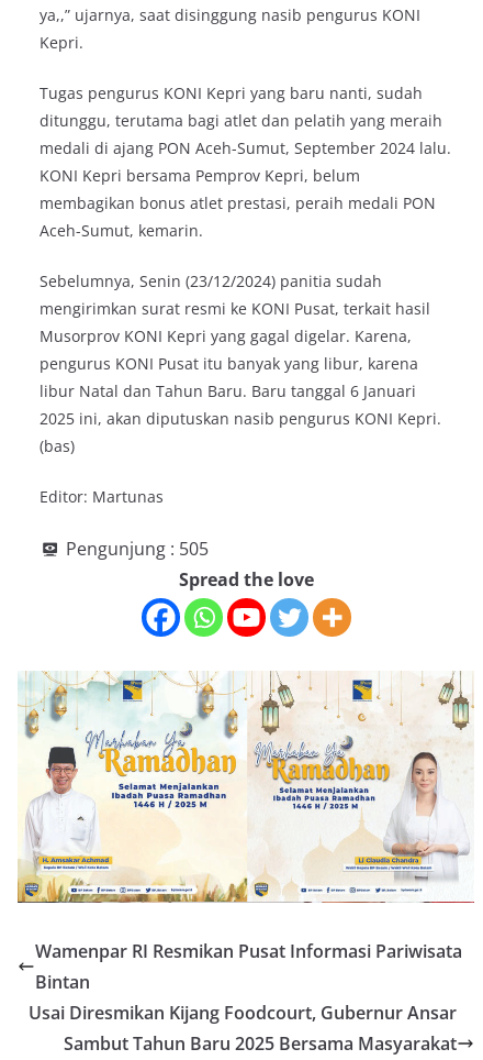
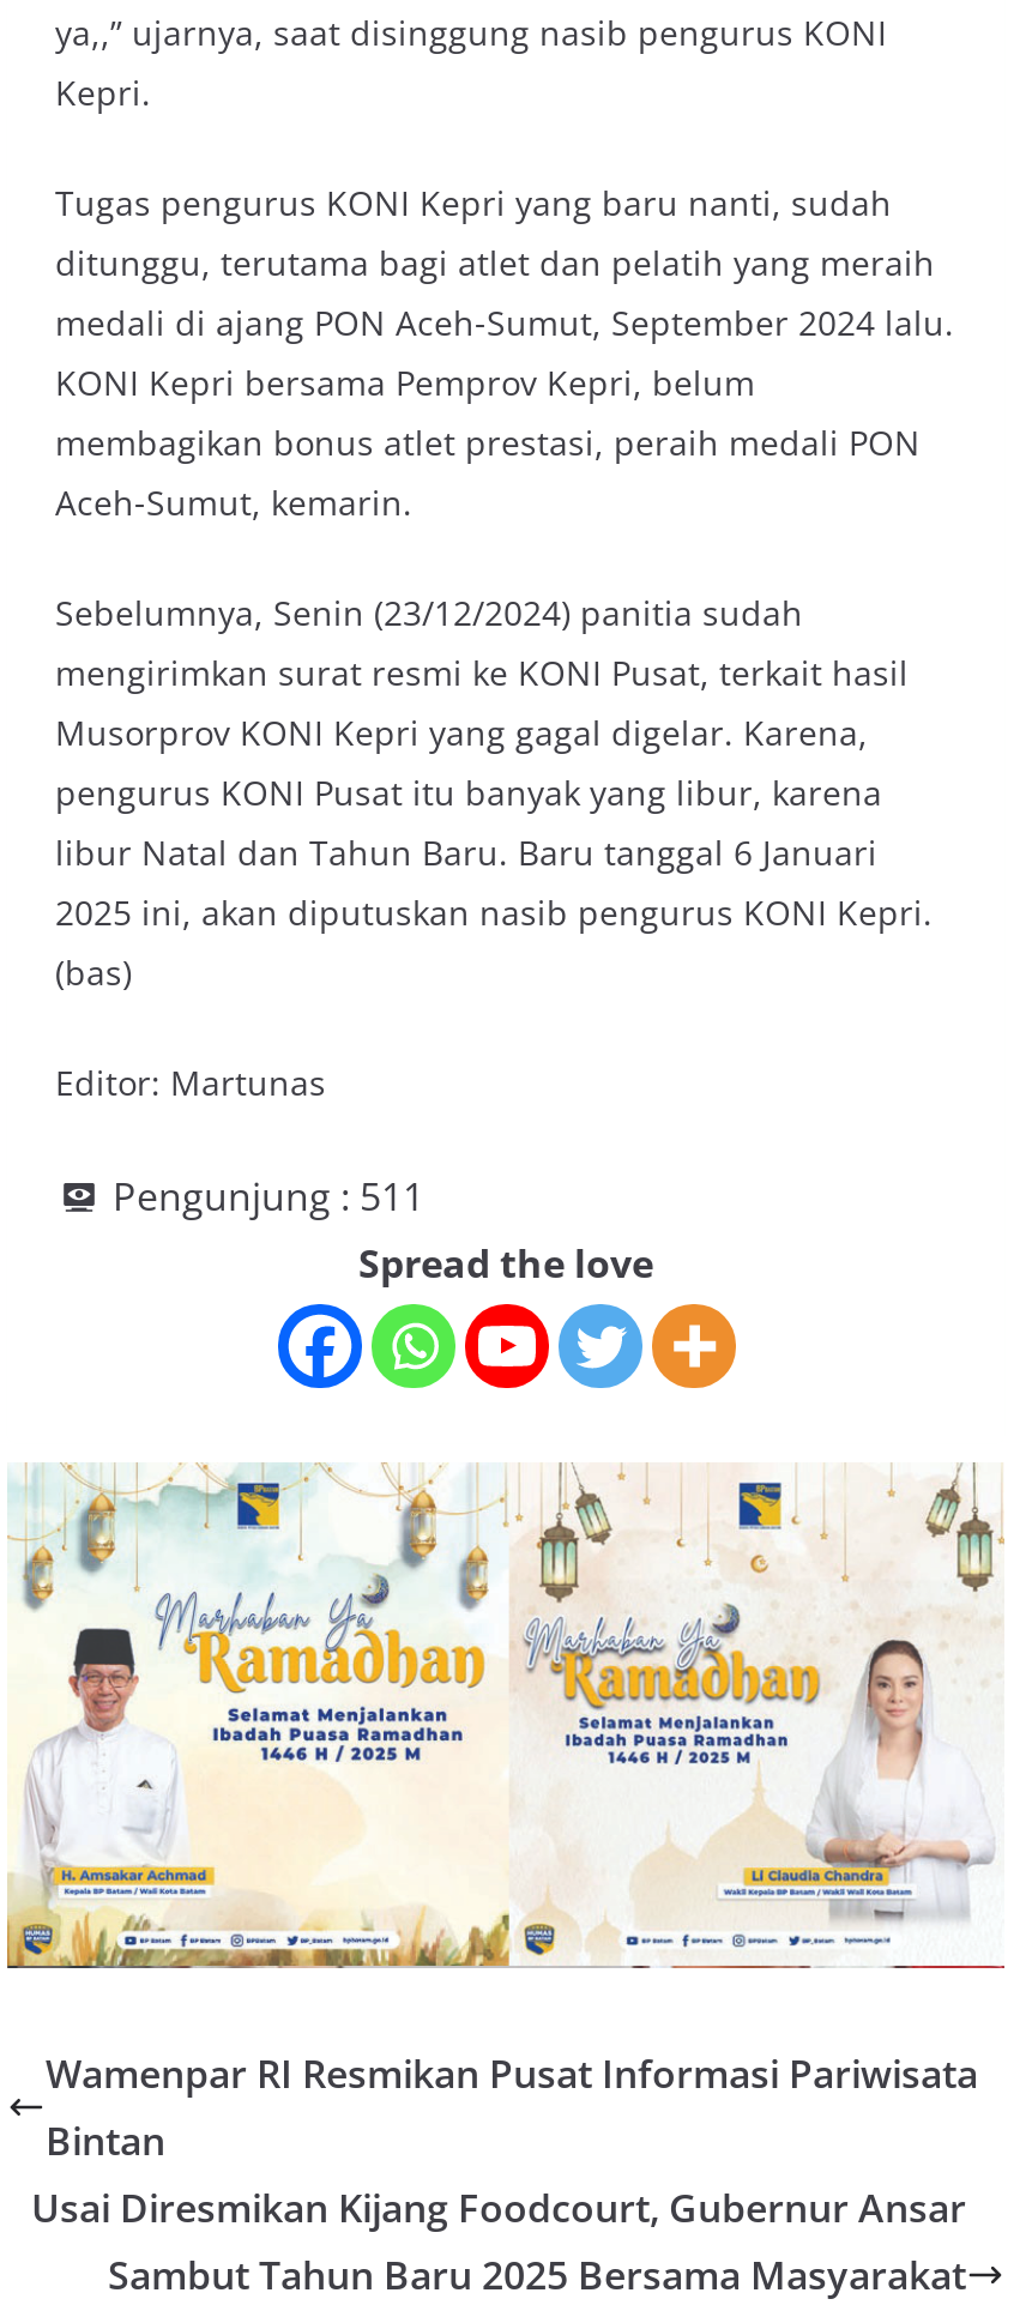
- Pengunjung : 505
+ Pengunjung : 511
